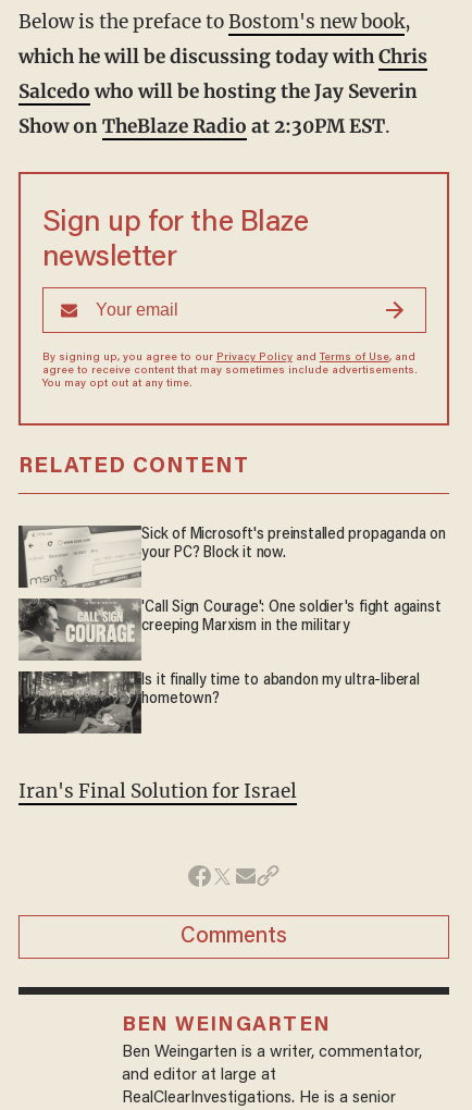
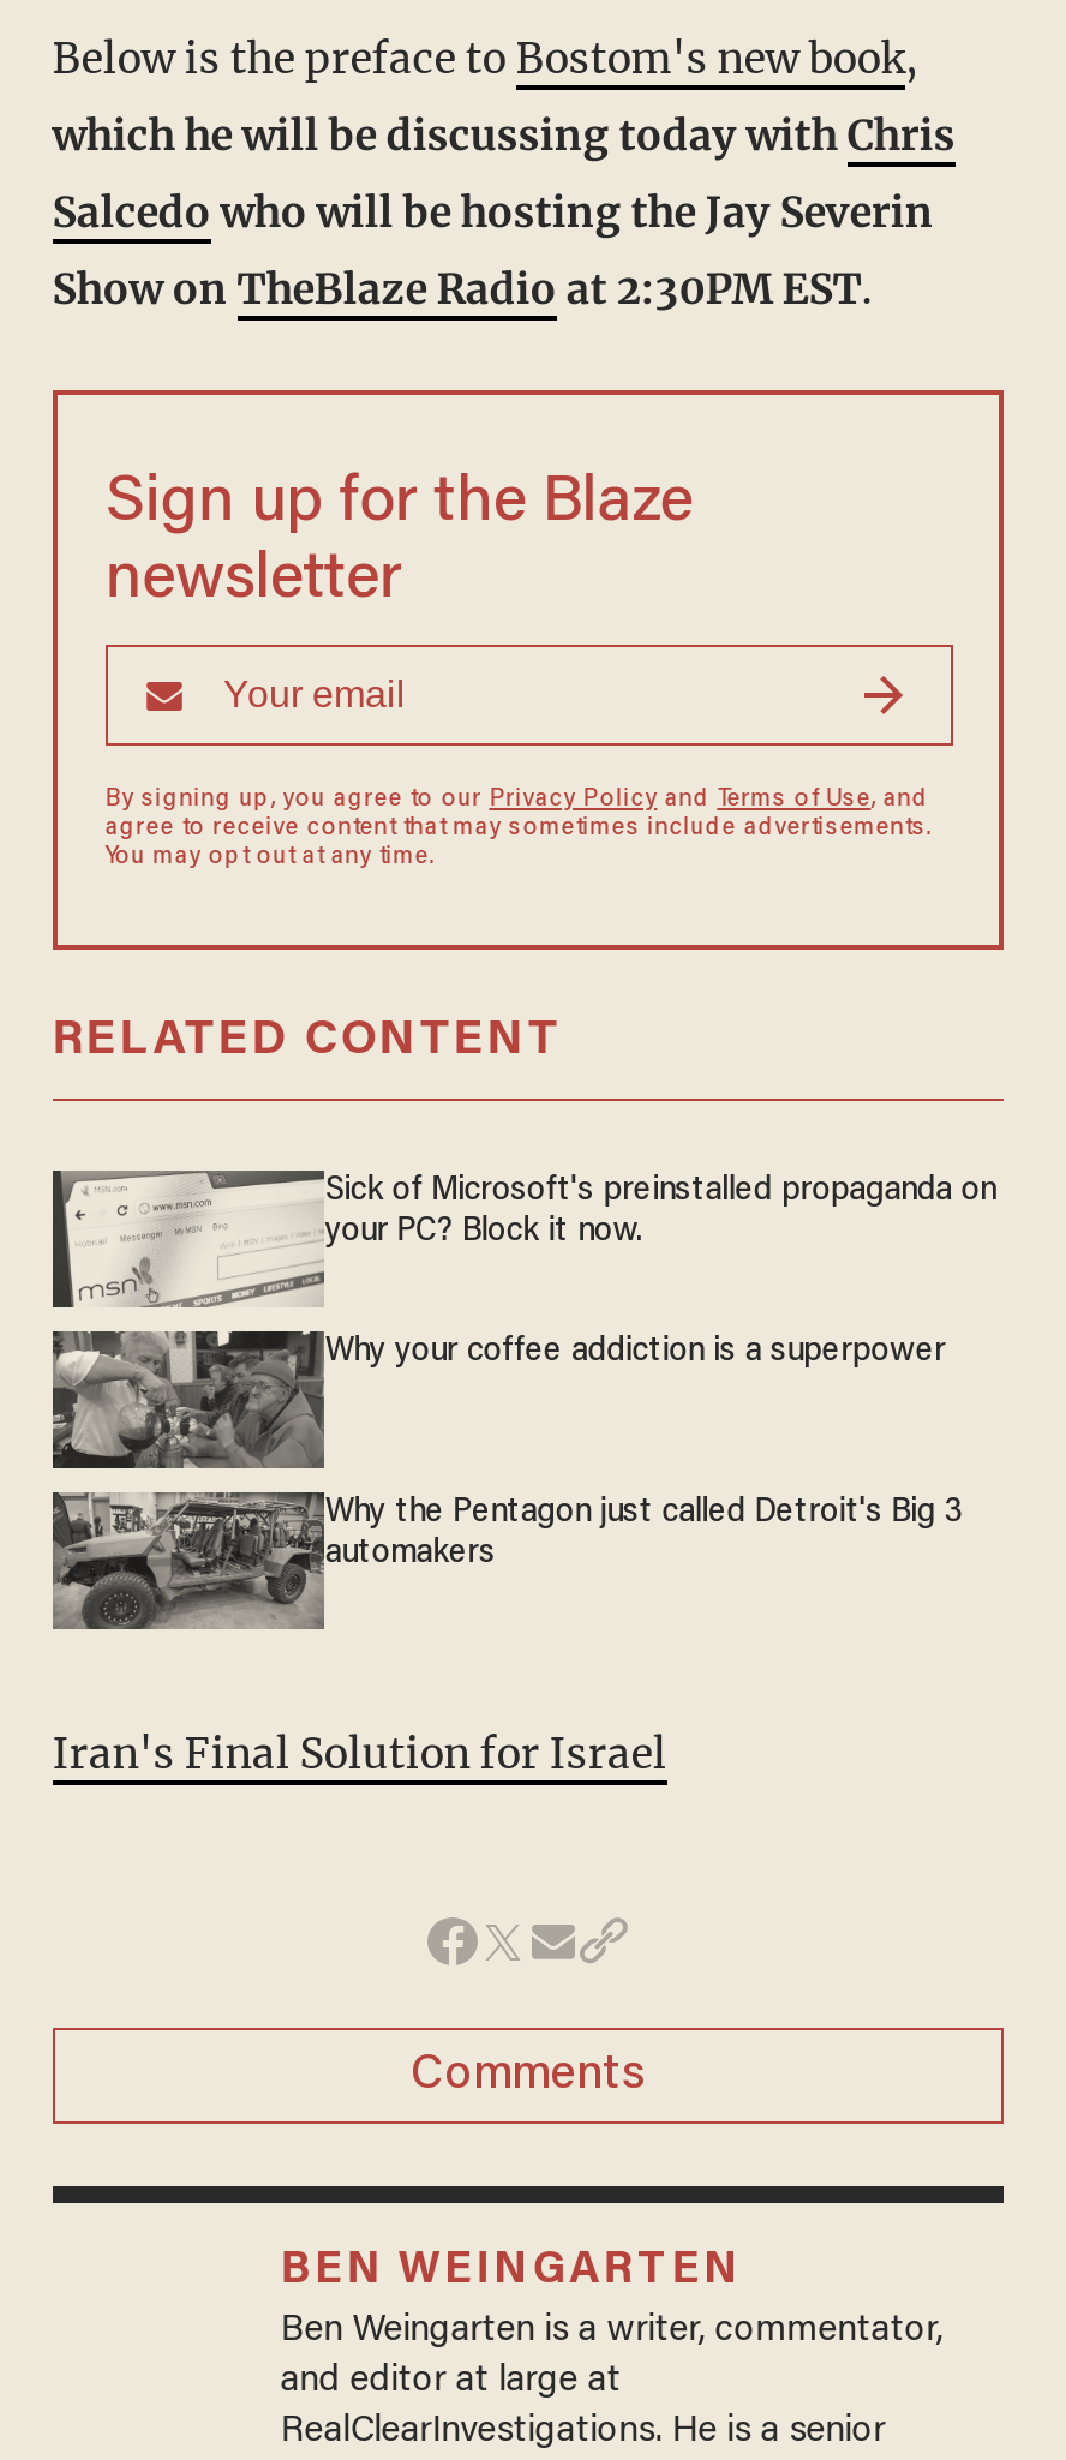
- [image]
- 'Call Sign Courage': One soldier's fight against
- creeping Marxism in the military
+ [image]
+ Why your coffee addiction is a superpower

- [image]
- Is it finally time to abandon my ultra-liberal
- hometown?
+ [image]
+ Why the Pentagon just called Detroit's Big 3
+ automakers
